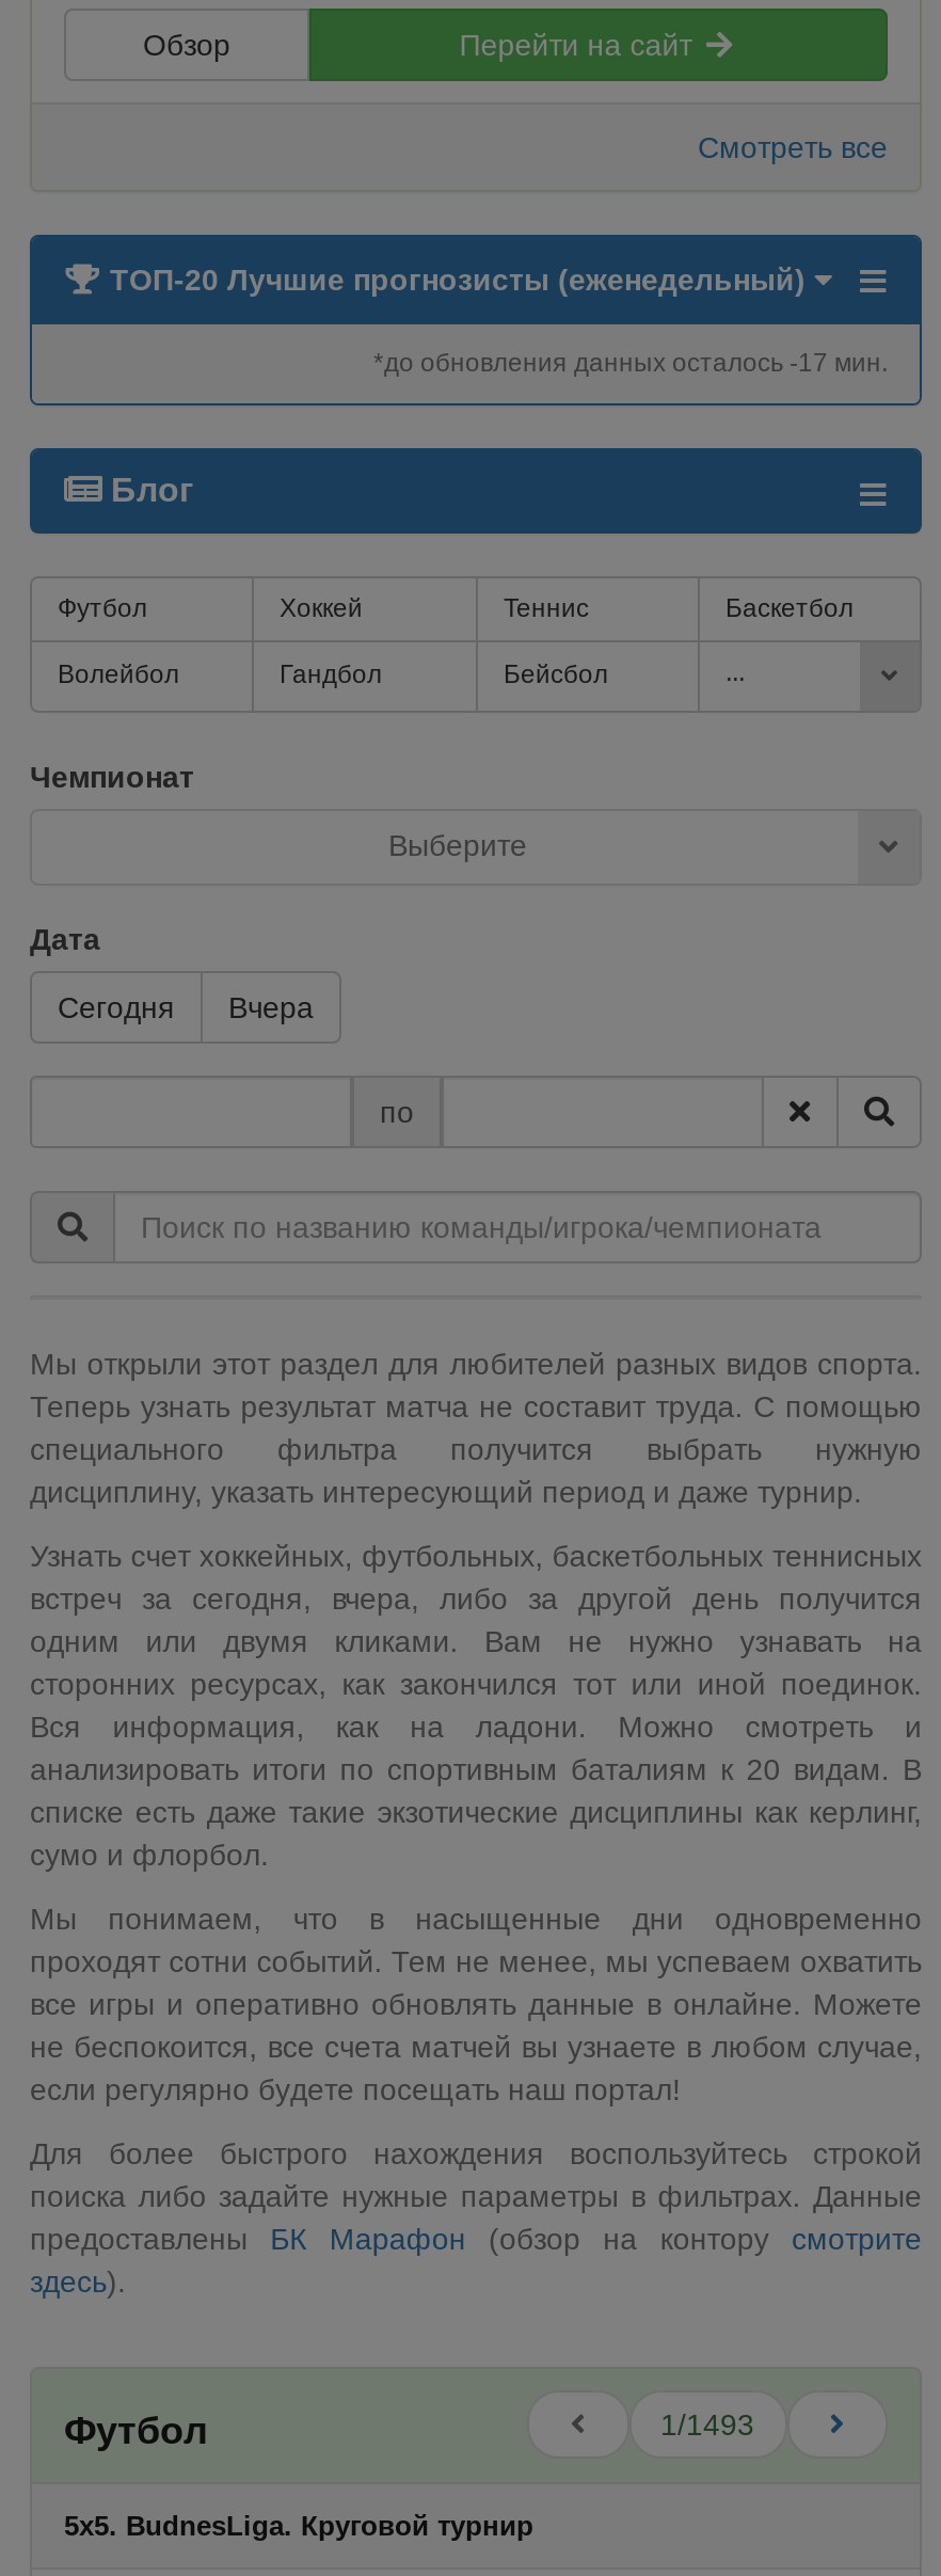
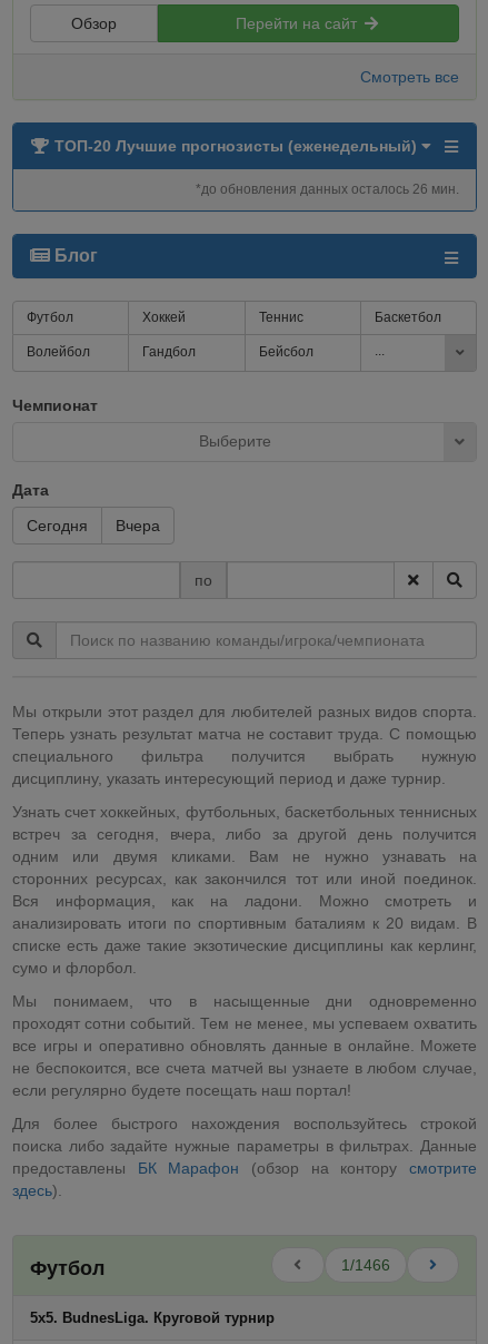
- *до обновления данных осталось -17 мин.
+ *до обновления данных осталось 26 мин.

- 1/1493
+ 1/1466
